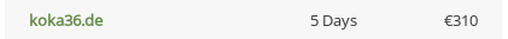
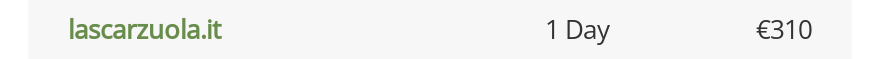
- koka36.de
- 5 Days
+ lascarzuola.it
+ 1 Day
